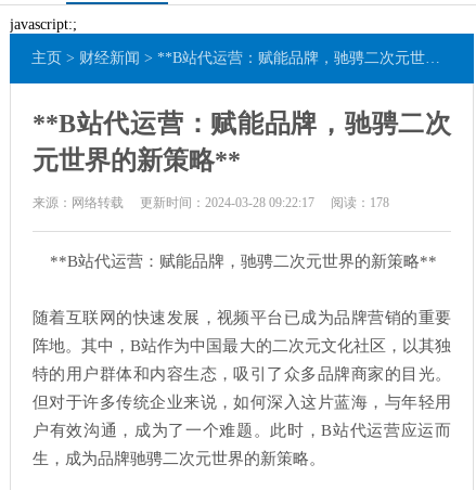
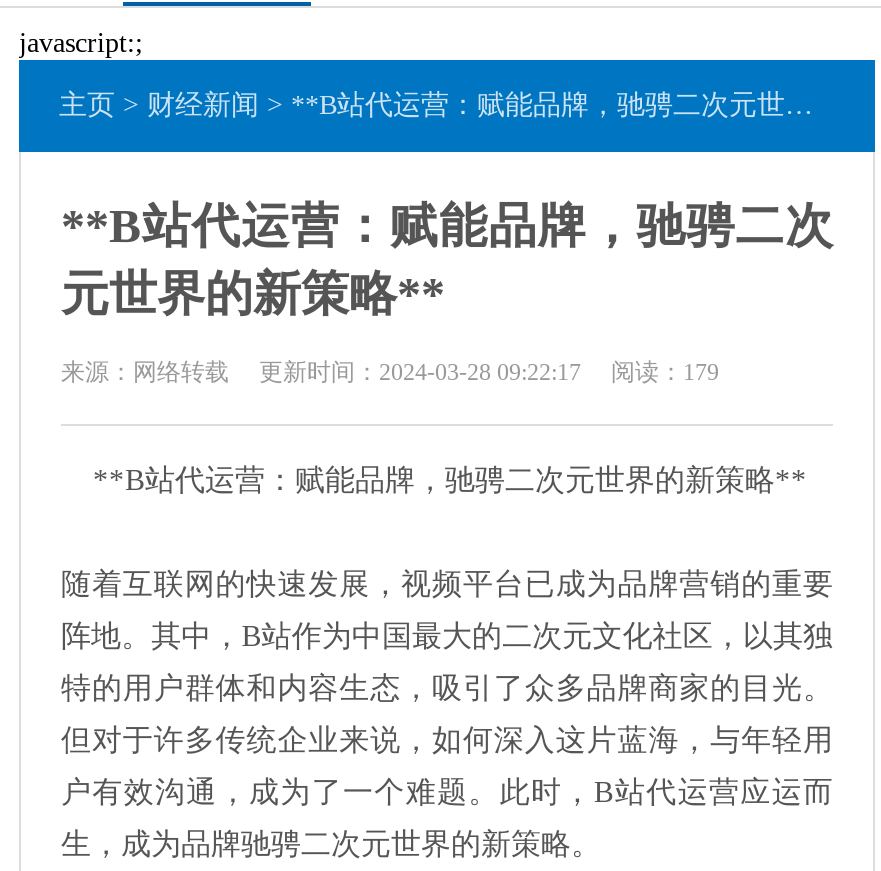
- 来源：网络转载 更新时间：2024-03-28 09:22:17 阅读：178
+ 来源：网络转载 更新时间：2024-03-28 09:22:17 阅读：179
